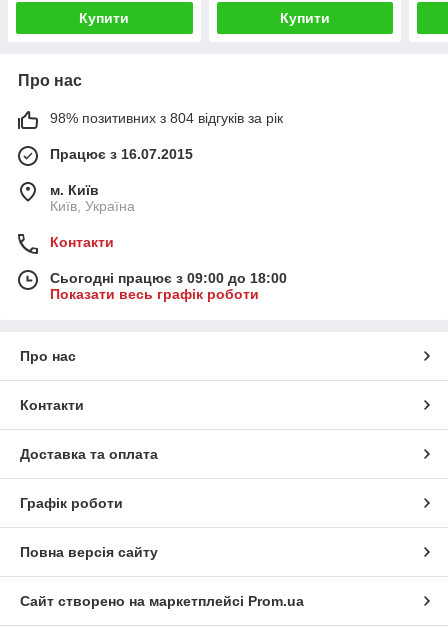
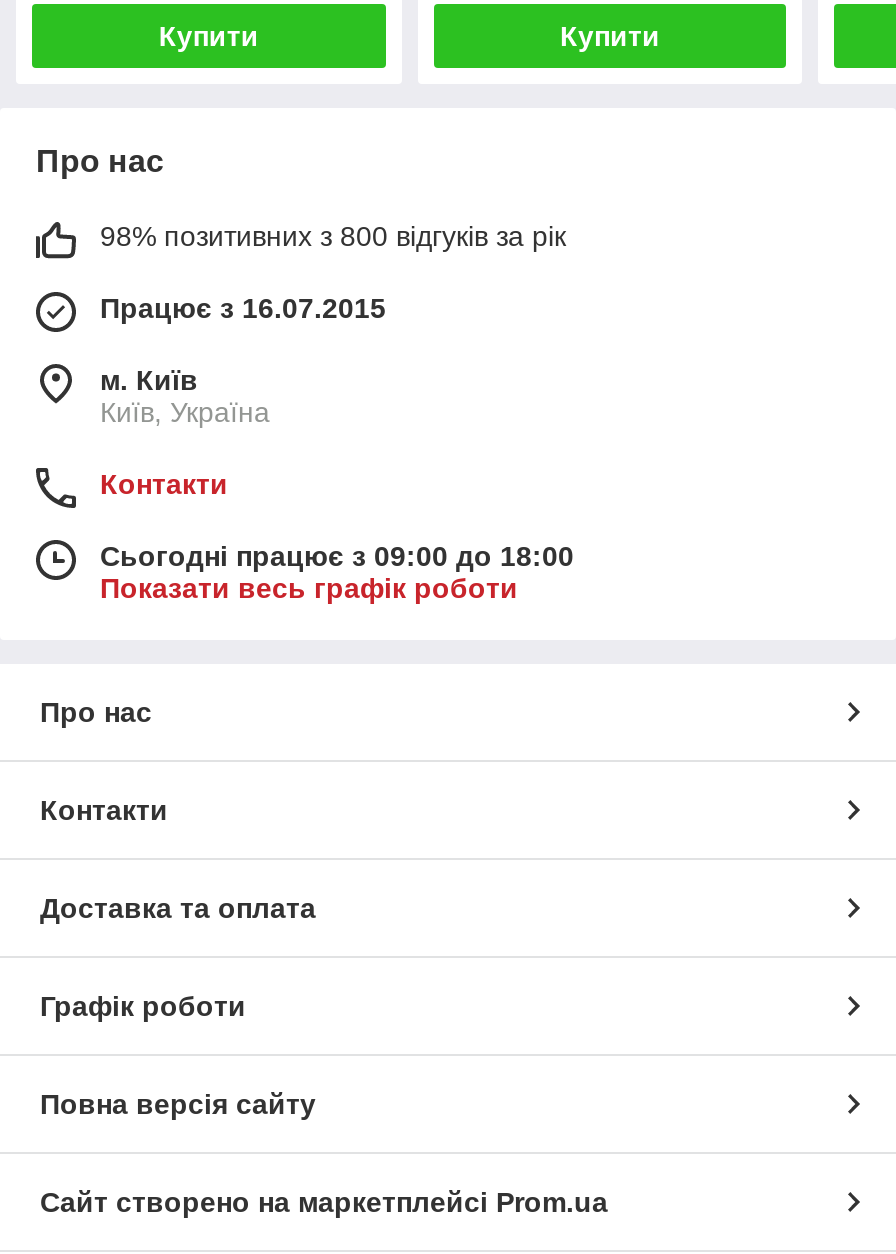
- 98% позитивних з 804 відгуків за рік
+ 98% позитивних з 800 відгуків за рік
